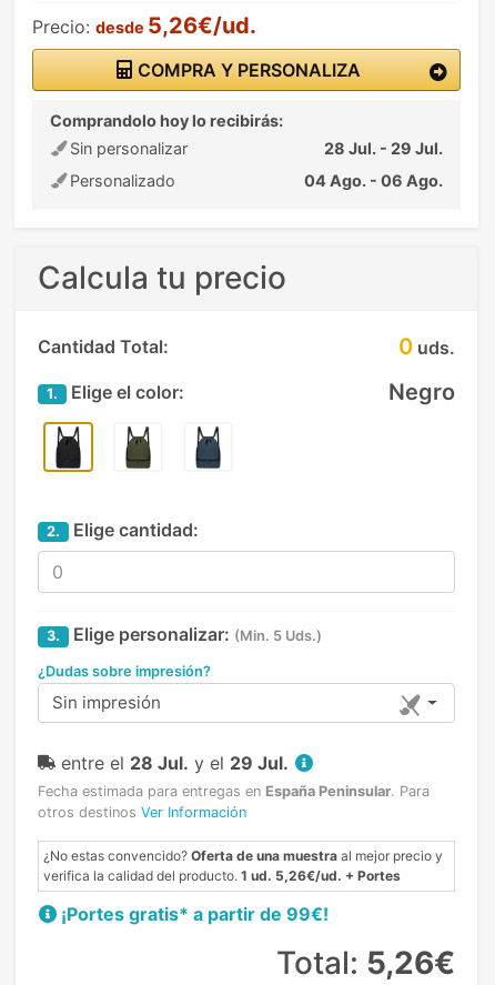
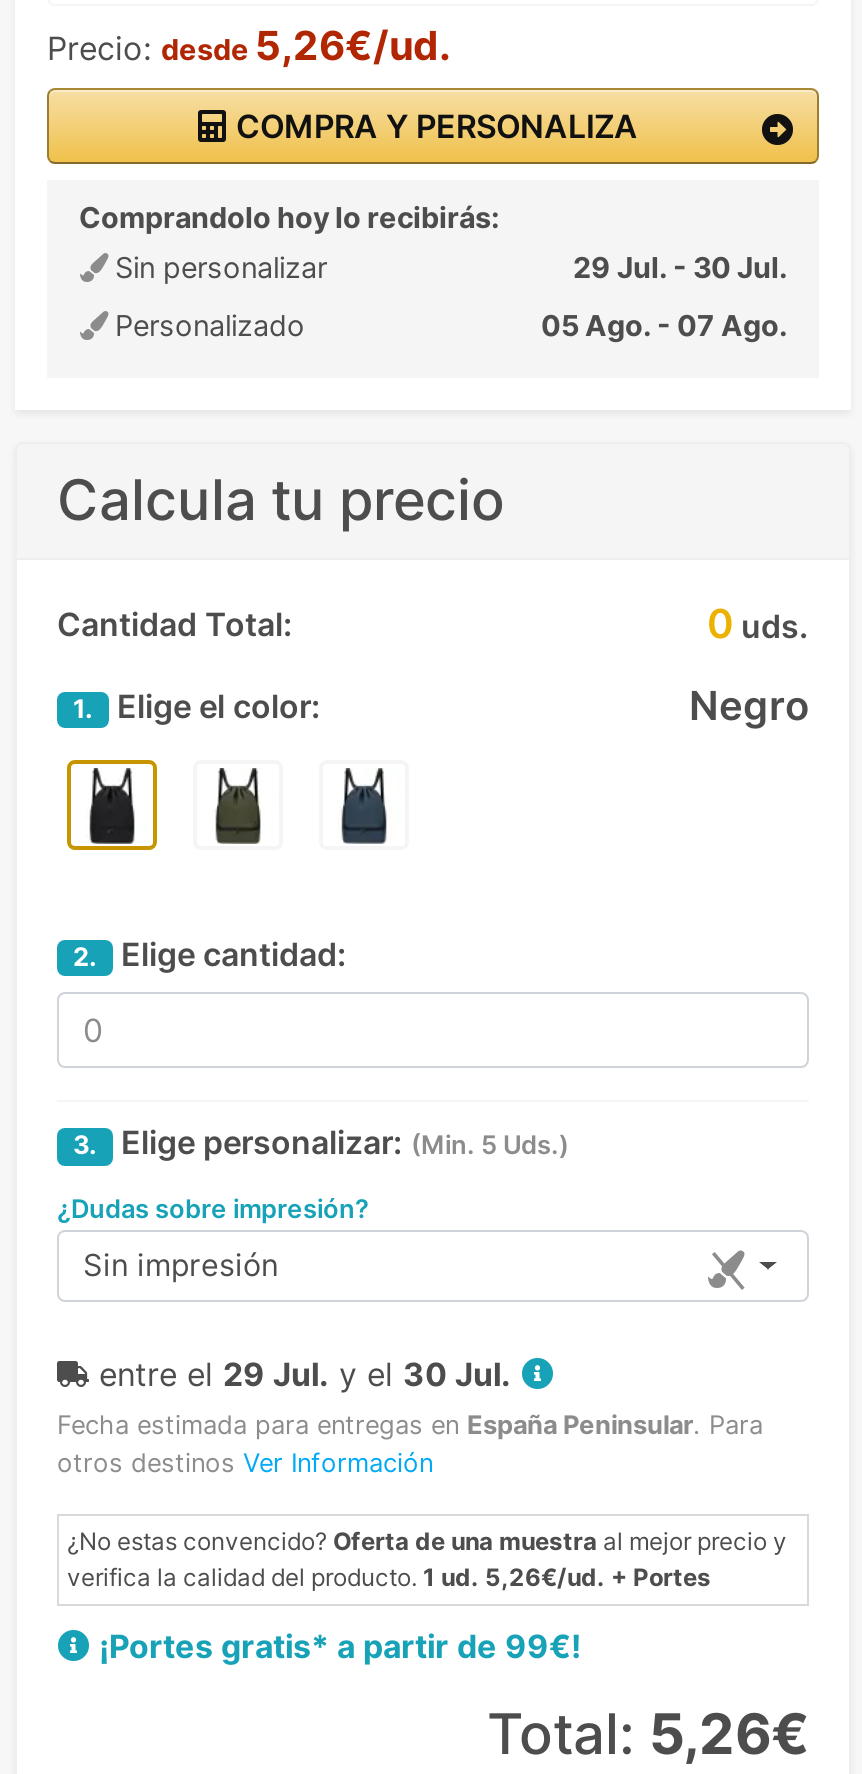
- 28 Jul. - 29 Jul.
+ 29 Jul. - 30 Jul.

- 04 Ago. - 06 Ago.
+ 05 Ago. - 07 Ago.

- entre el 28 Jul. y el 29 Jul.
+ entre el 29 Jul. y el 30 Jul.
